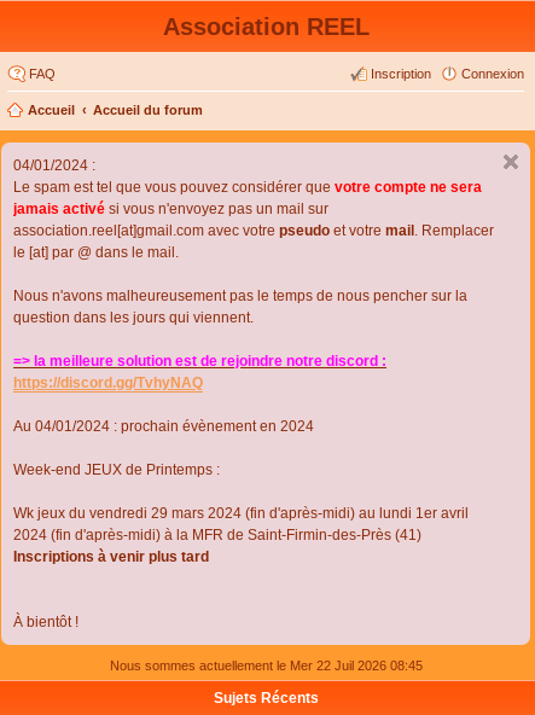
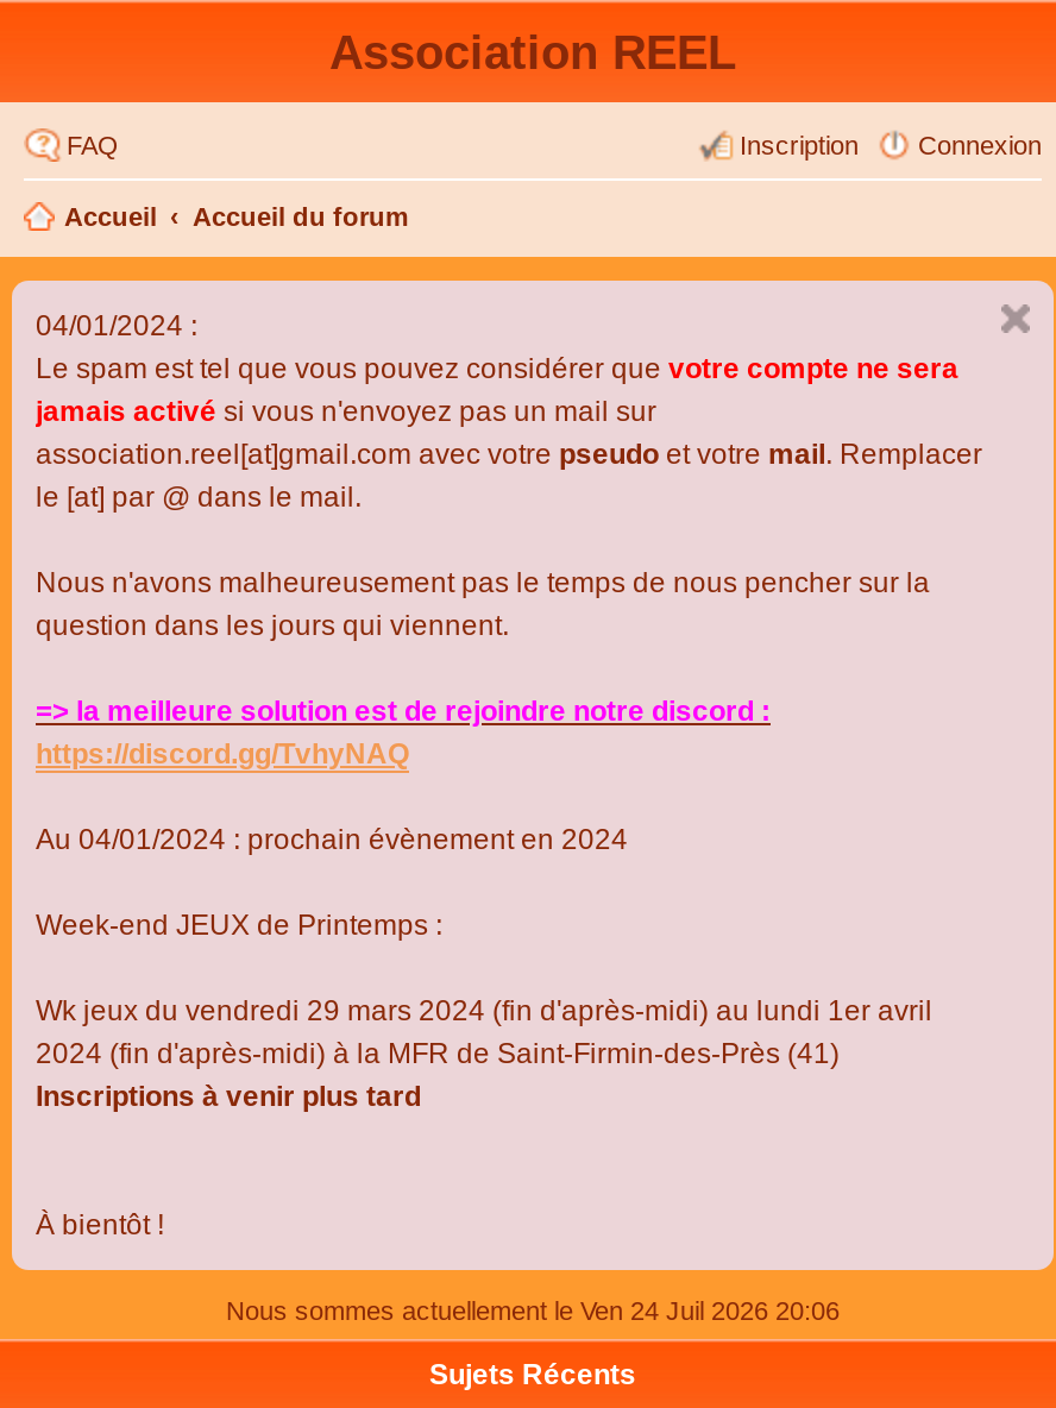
- Nous sommes actuellement le Mer 22 Juil 2026 08:45
+ Nous sommes actuellement le Ven 24 Juil 2026 20:06
